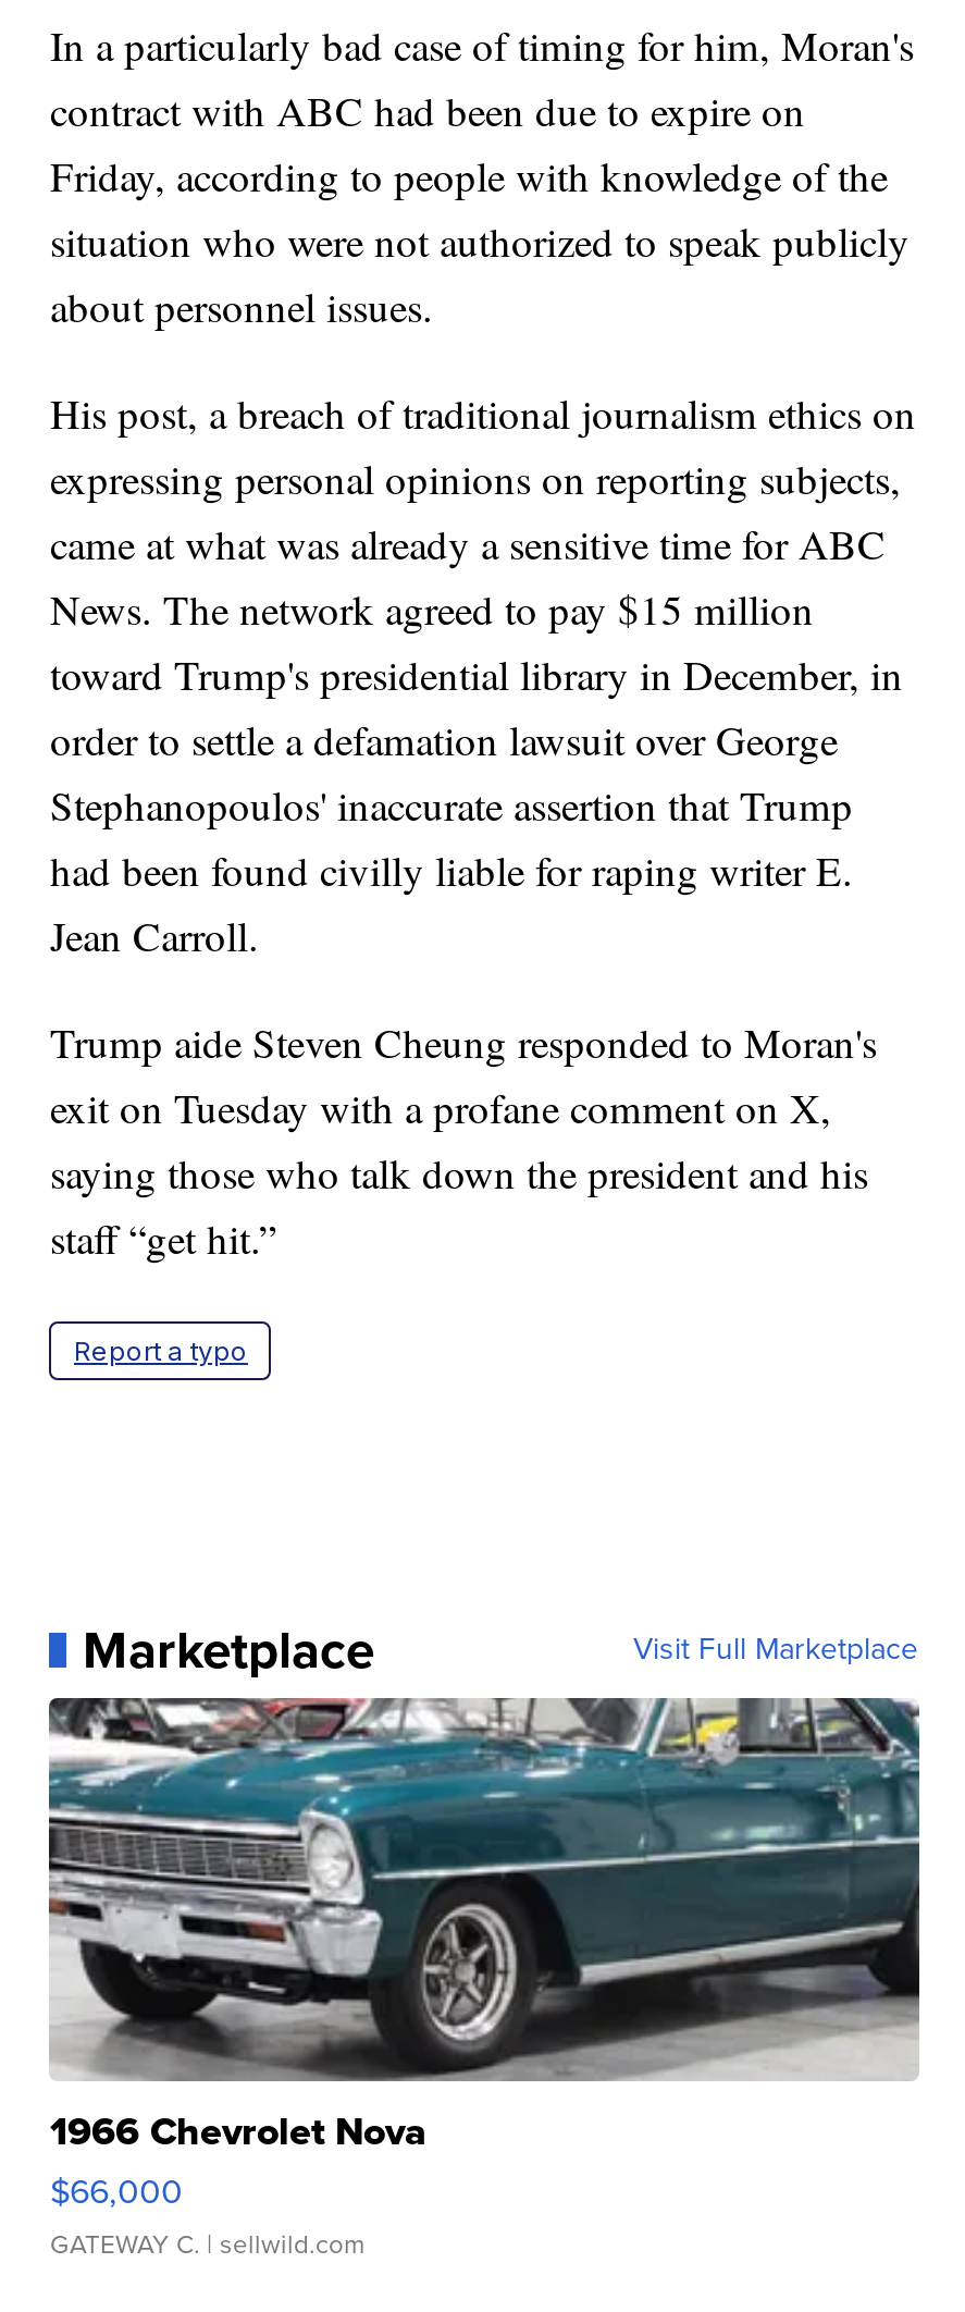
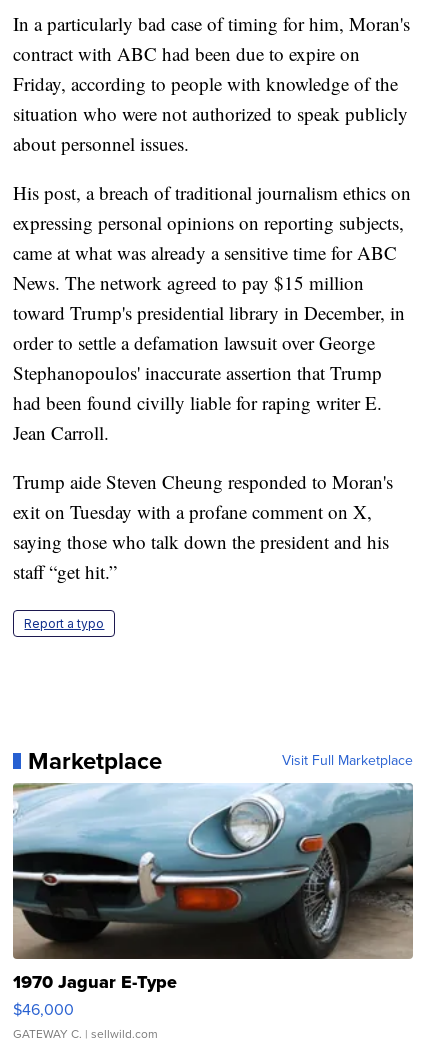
- [image]
- 1966 Chevrolet Nova
- $66,000
+ [image]
+ 1970 Jaguar E-Type
+ $46,000
